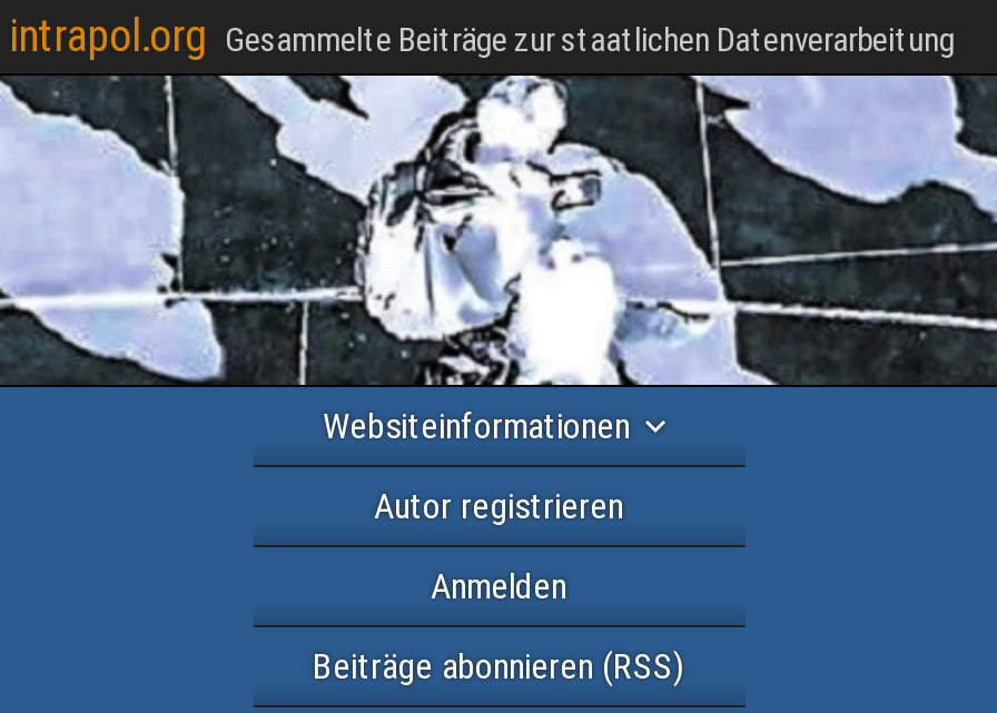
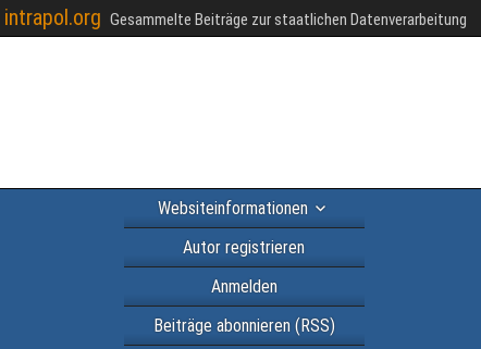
- [image]
